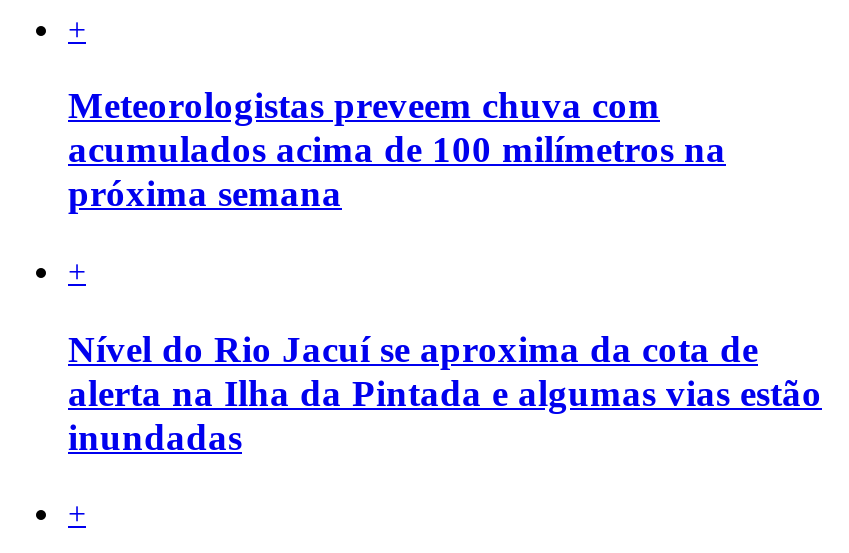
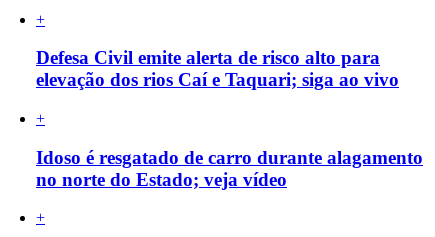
- Meteorologistas preveem chuva com
- acumulados acima de 100 milímetros na
- próxima semana
+ Defesa Civil emite alerta de risco alto para
+ elevação dos rios Caí e Taquari; siga ao vivo

- Nível do Rio Jacuí se aproxima da cota de
- alerta na Ilha da Pintada e algumas vias estão
- inundadas
+ Idoso é resgatado de carro durante alagamento
+ no norte do Estado; veja vídeo
